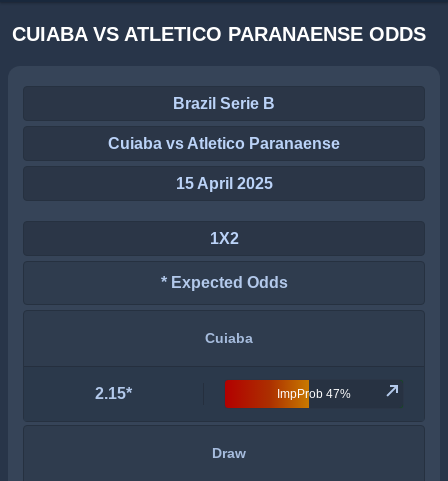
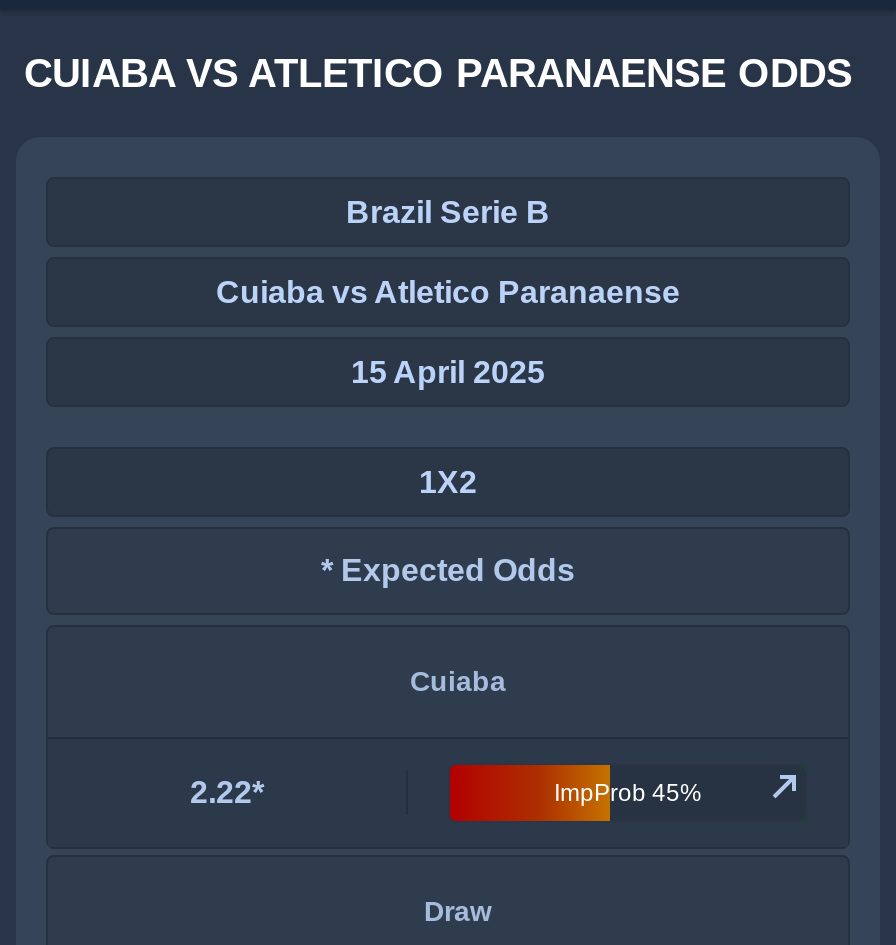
- 2.15*
+ 2.22*

- ImpProb 47%
+ ImpProb 45%
